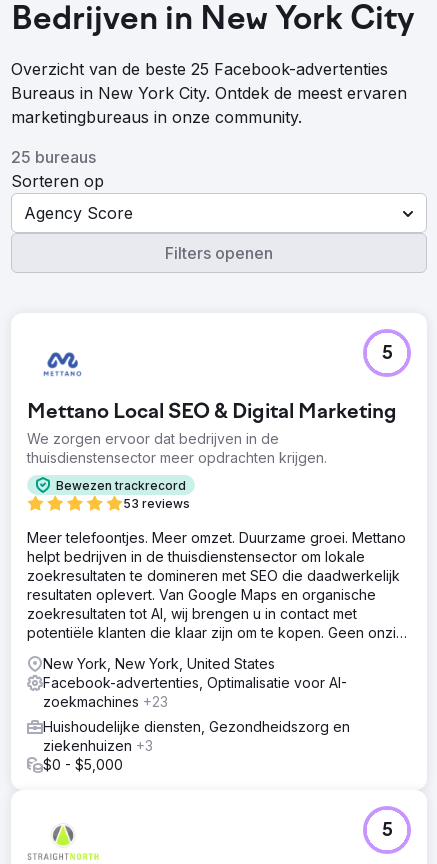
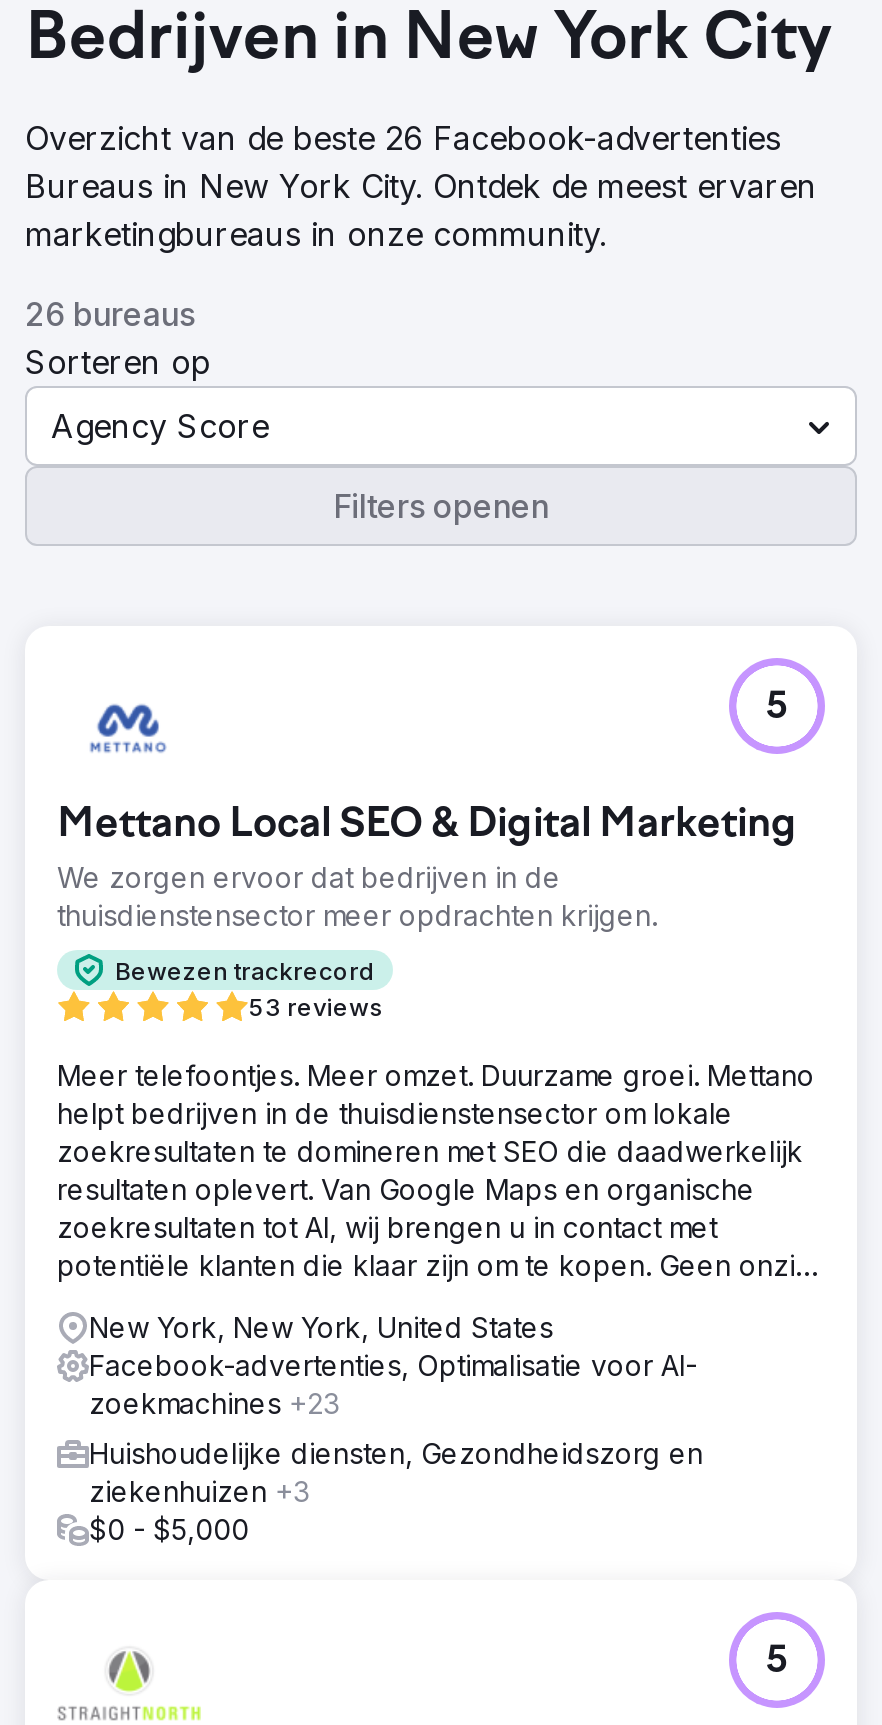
- Overzicht van de beste 25 Facebook-advertenties
+ Overzicht van de beste 26 Facebook-advertenties

- 25 bureaus
+ 26 bureaus
